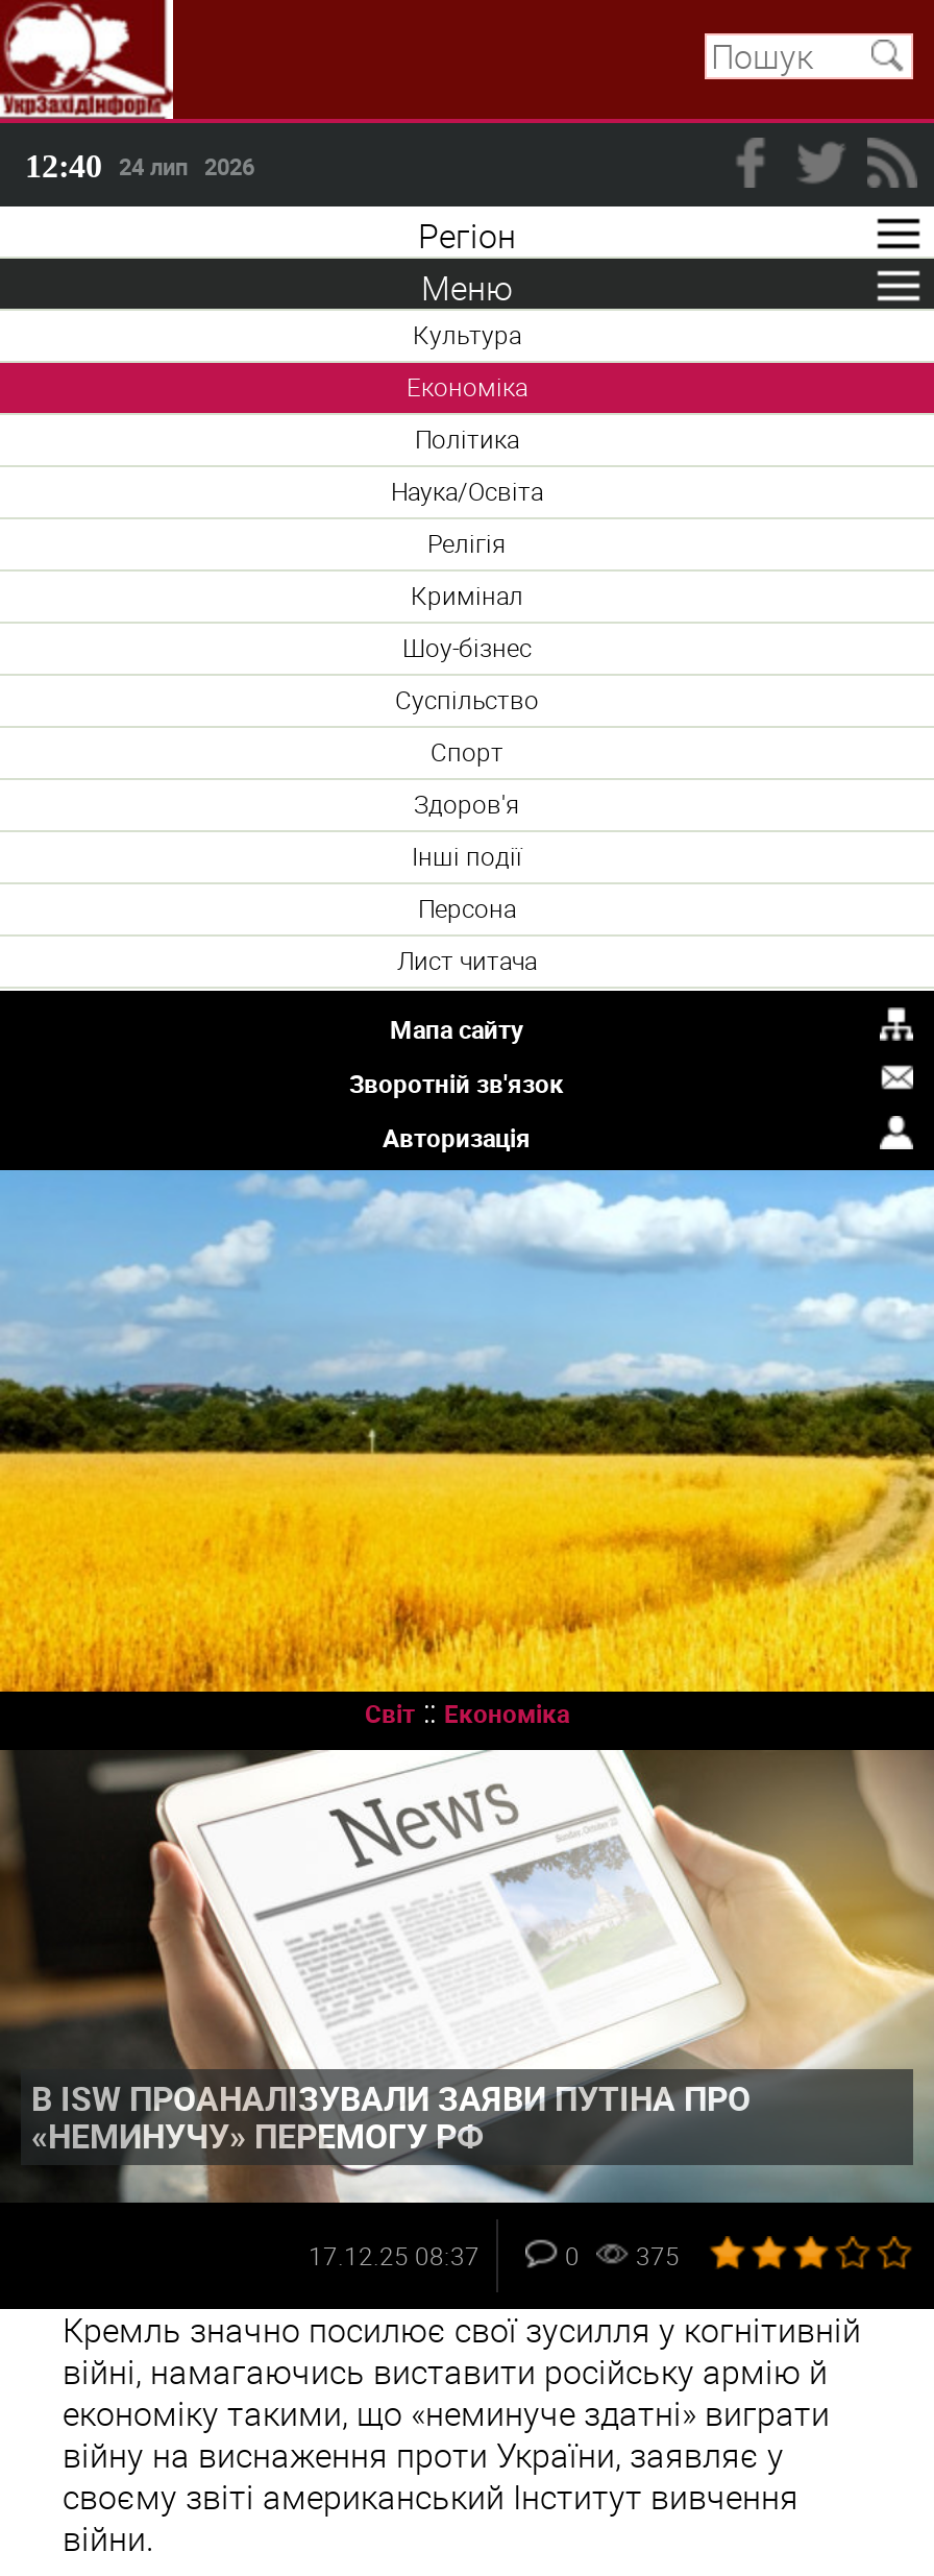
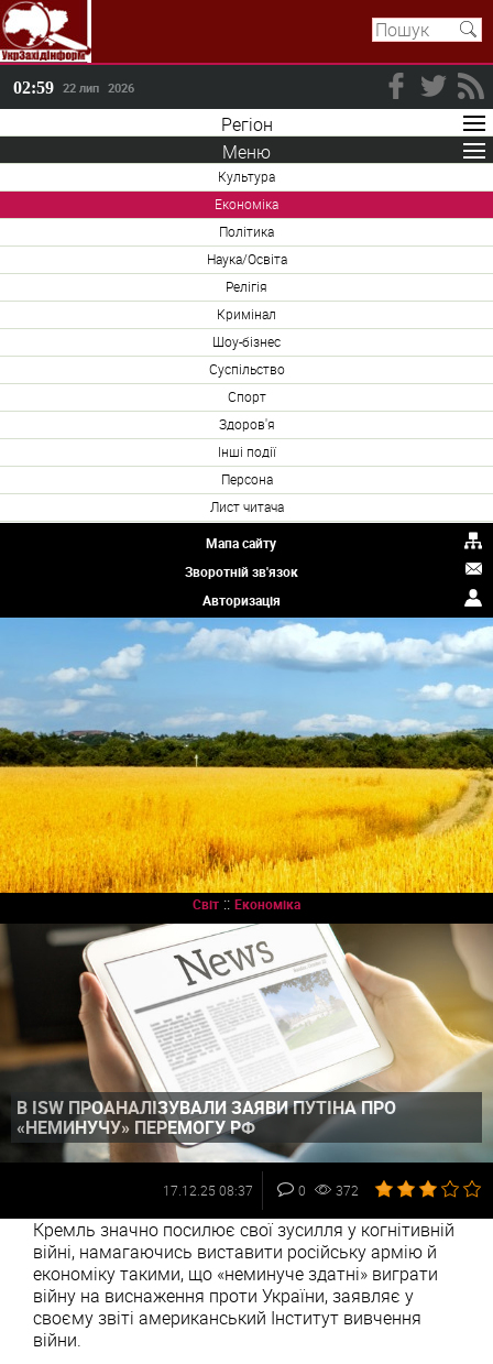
- 12 40 24 лип 2026
+ 02 59 22 лип 2026

- 0 375
+ 0 372
